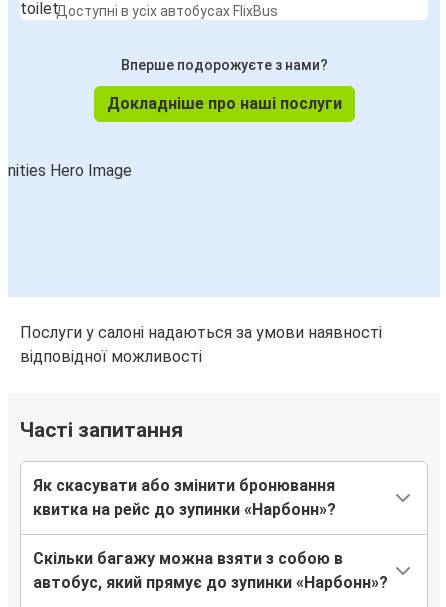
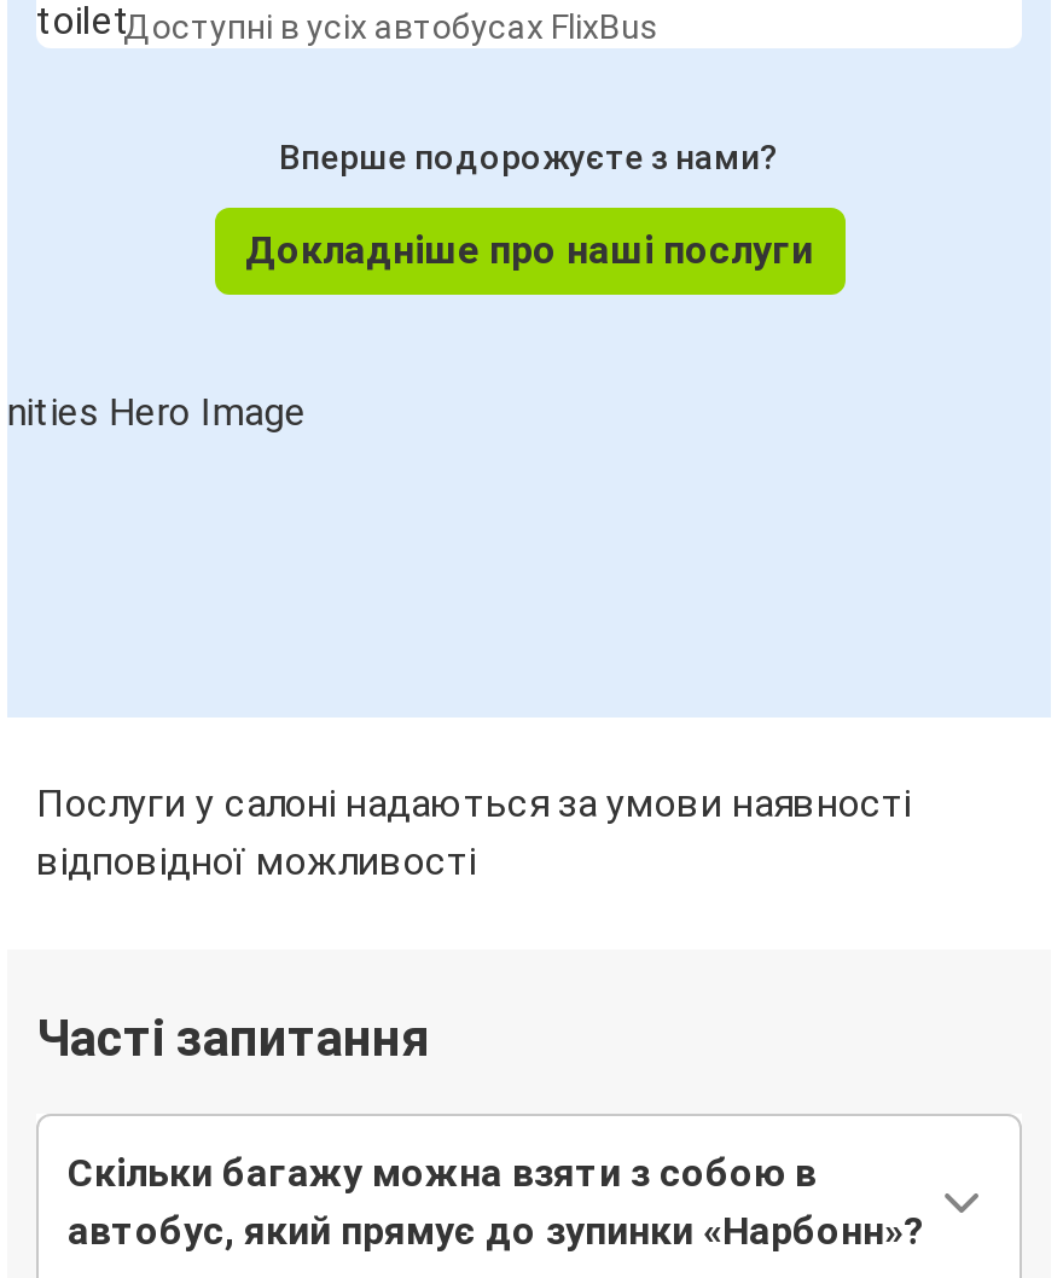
- Як скасувати або змінити бронювання
- квитка на рейс до зупинки «Нарбонн»?
